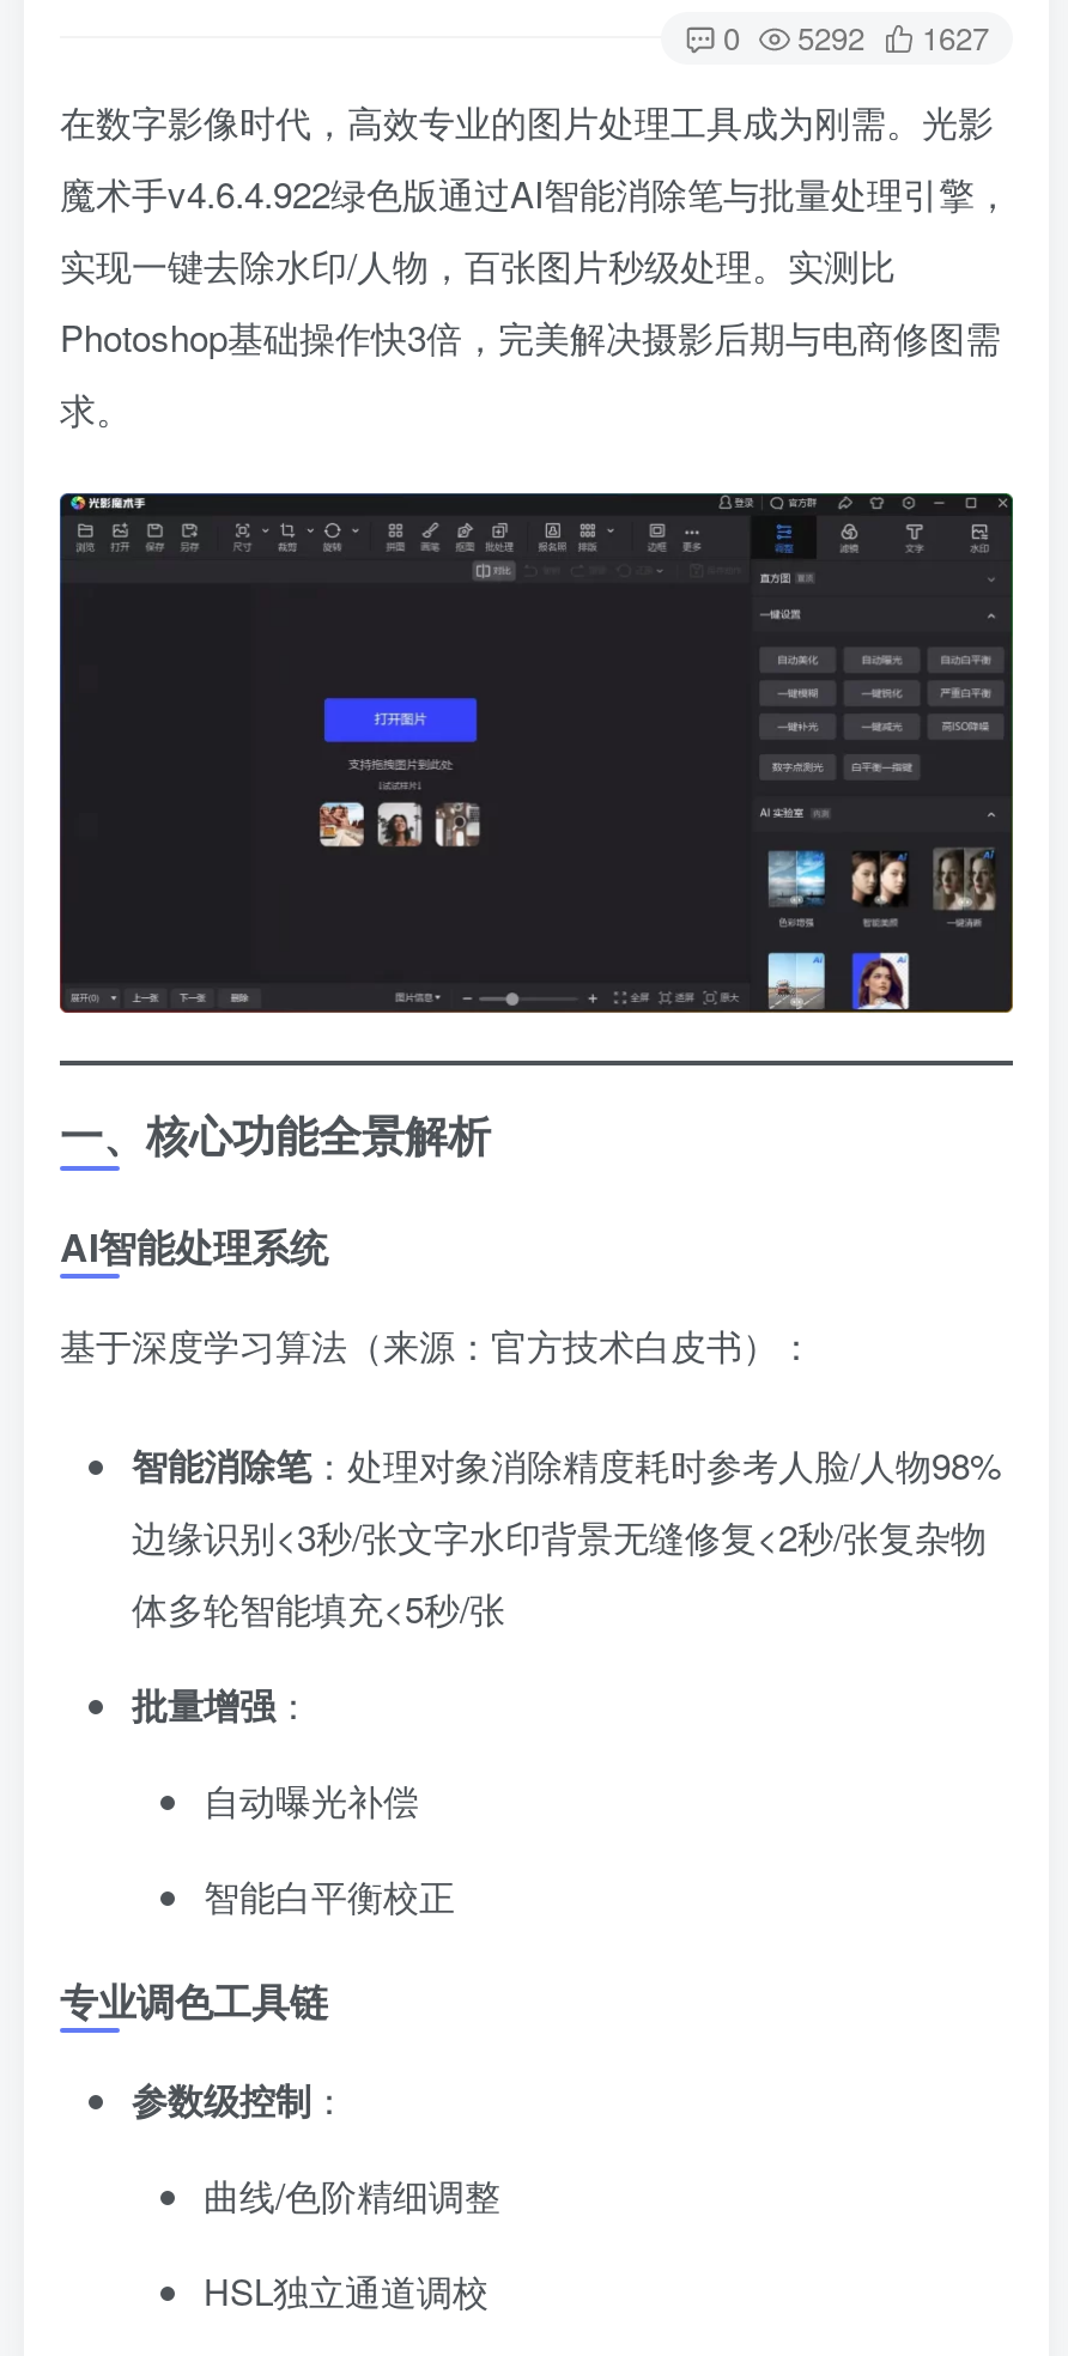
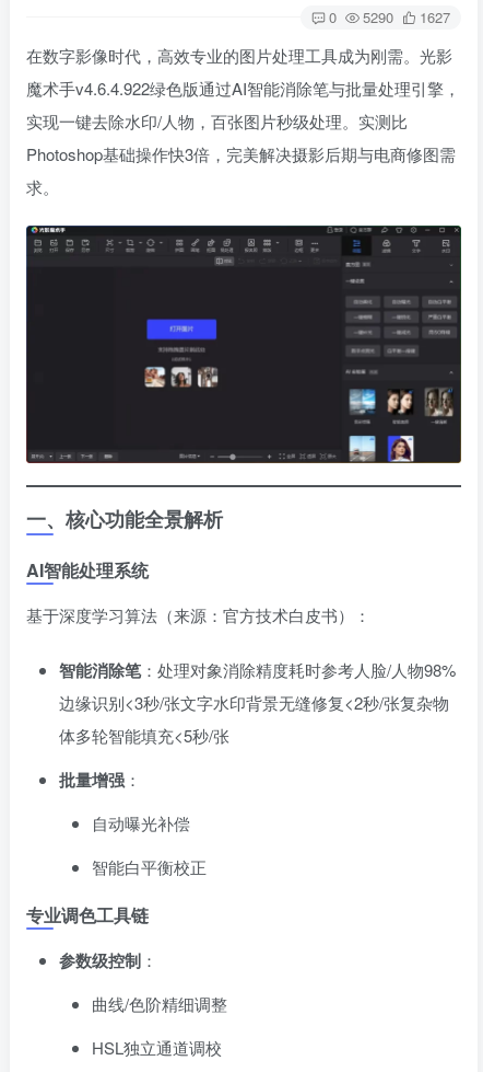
- 0 5292 1627
+ 0 5290 1627
